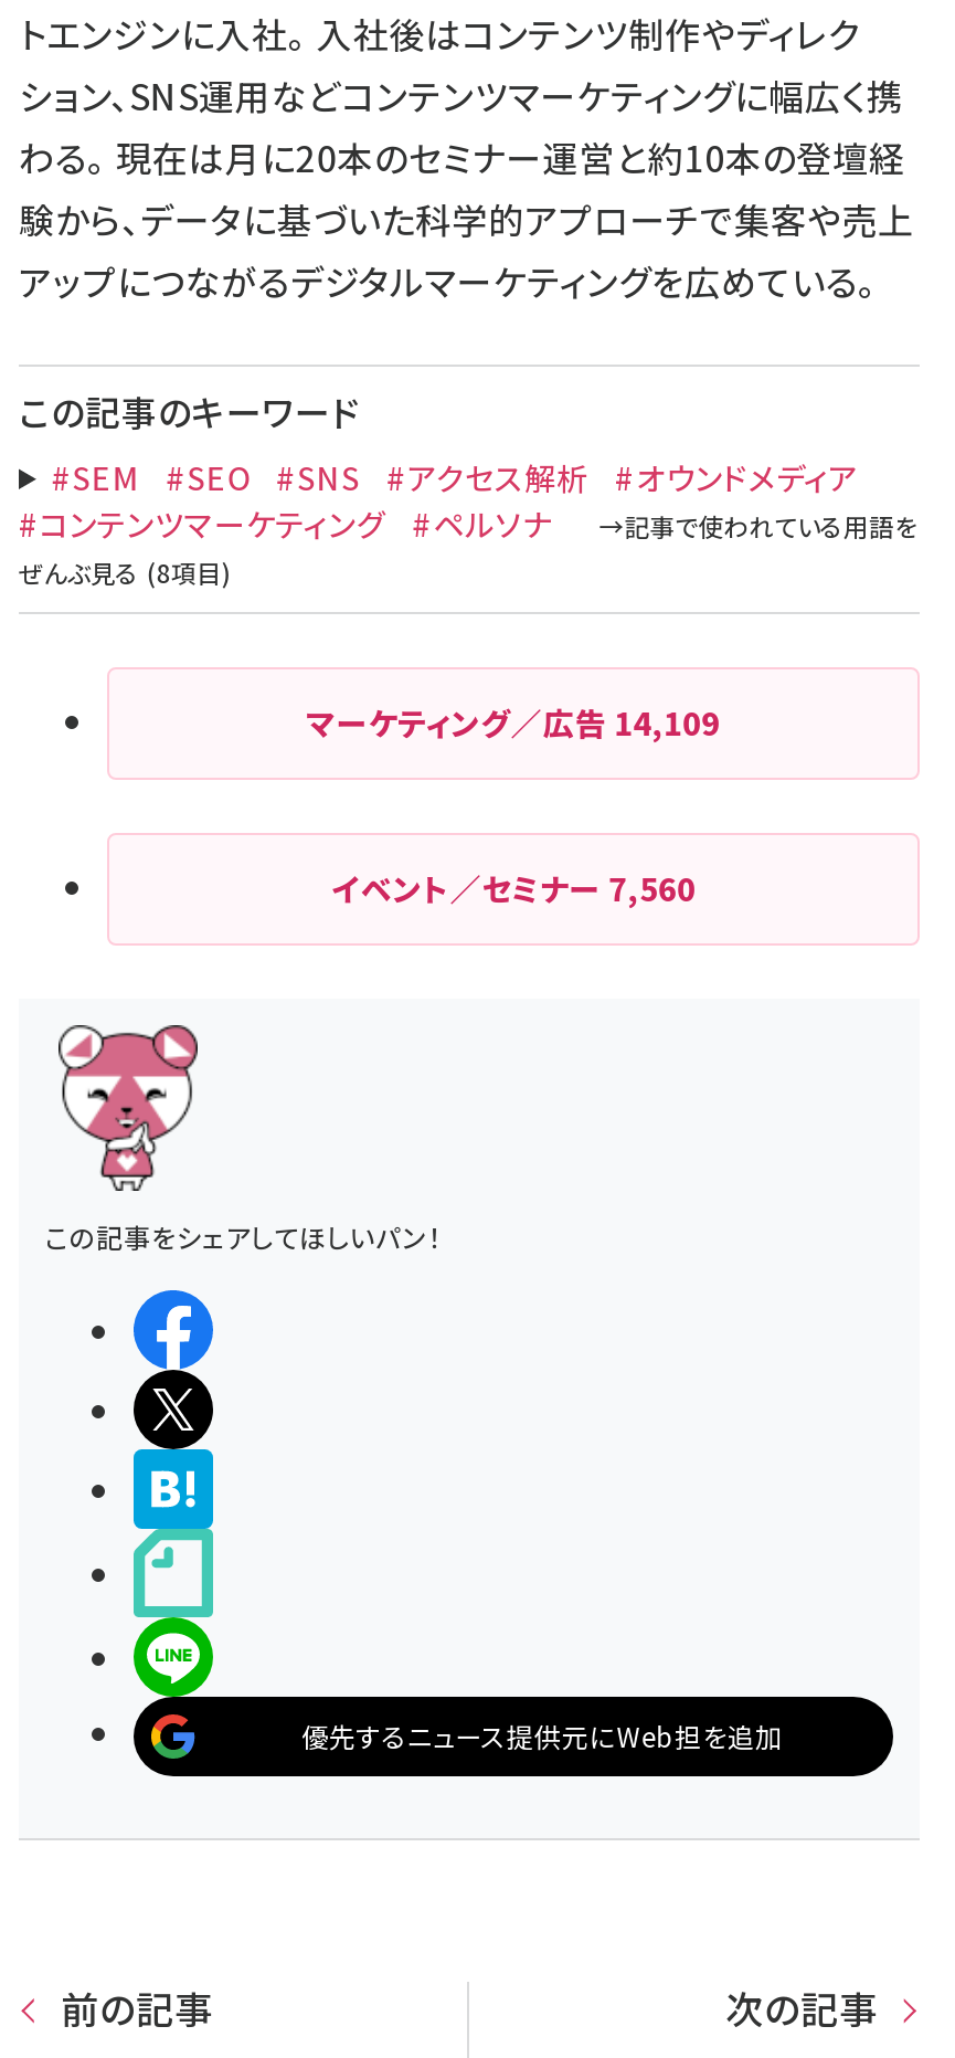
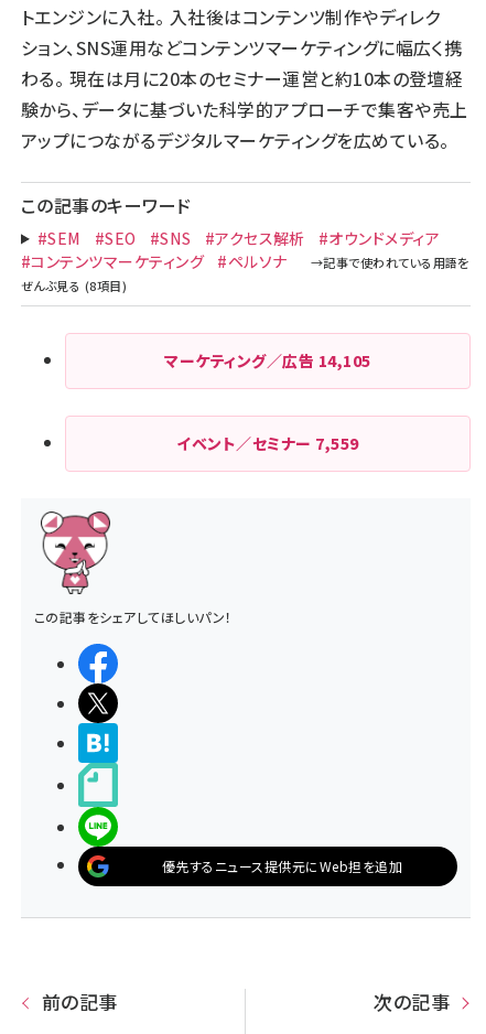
- マーケティング／広告14,109
+ マーケティング／広告14,105

- イベント／セミナー7,560
+ イベント／セミナー7,559
